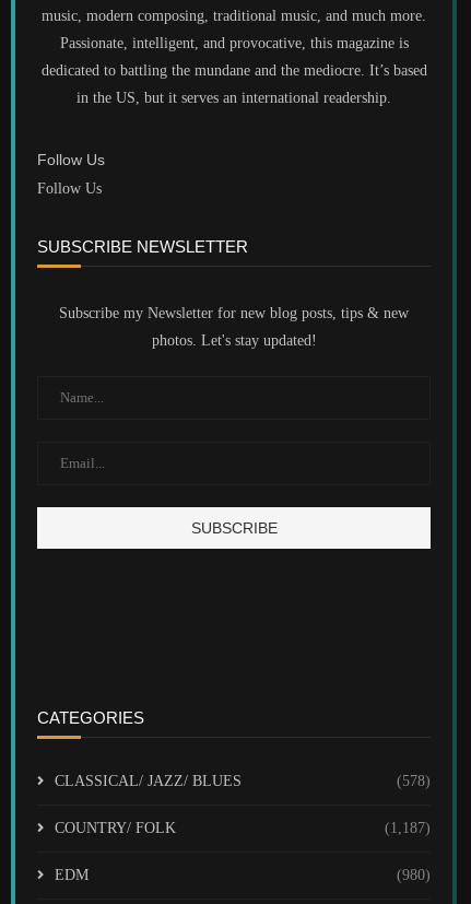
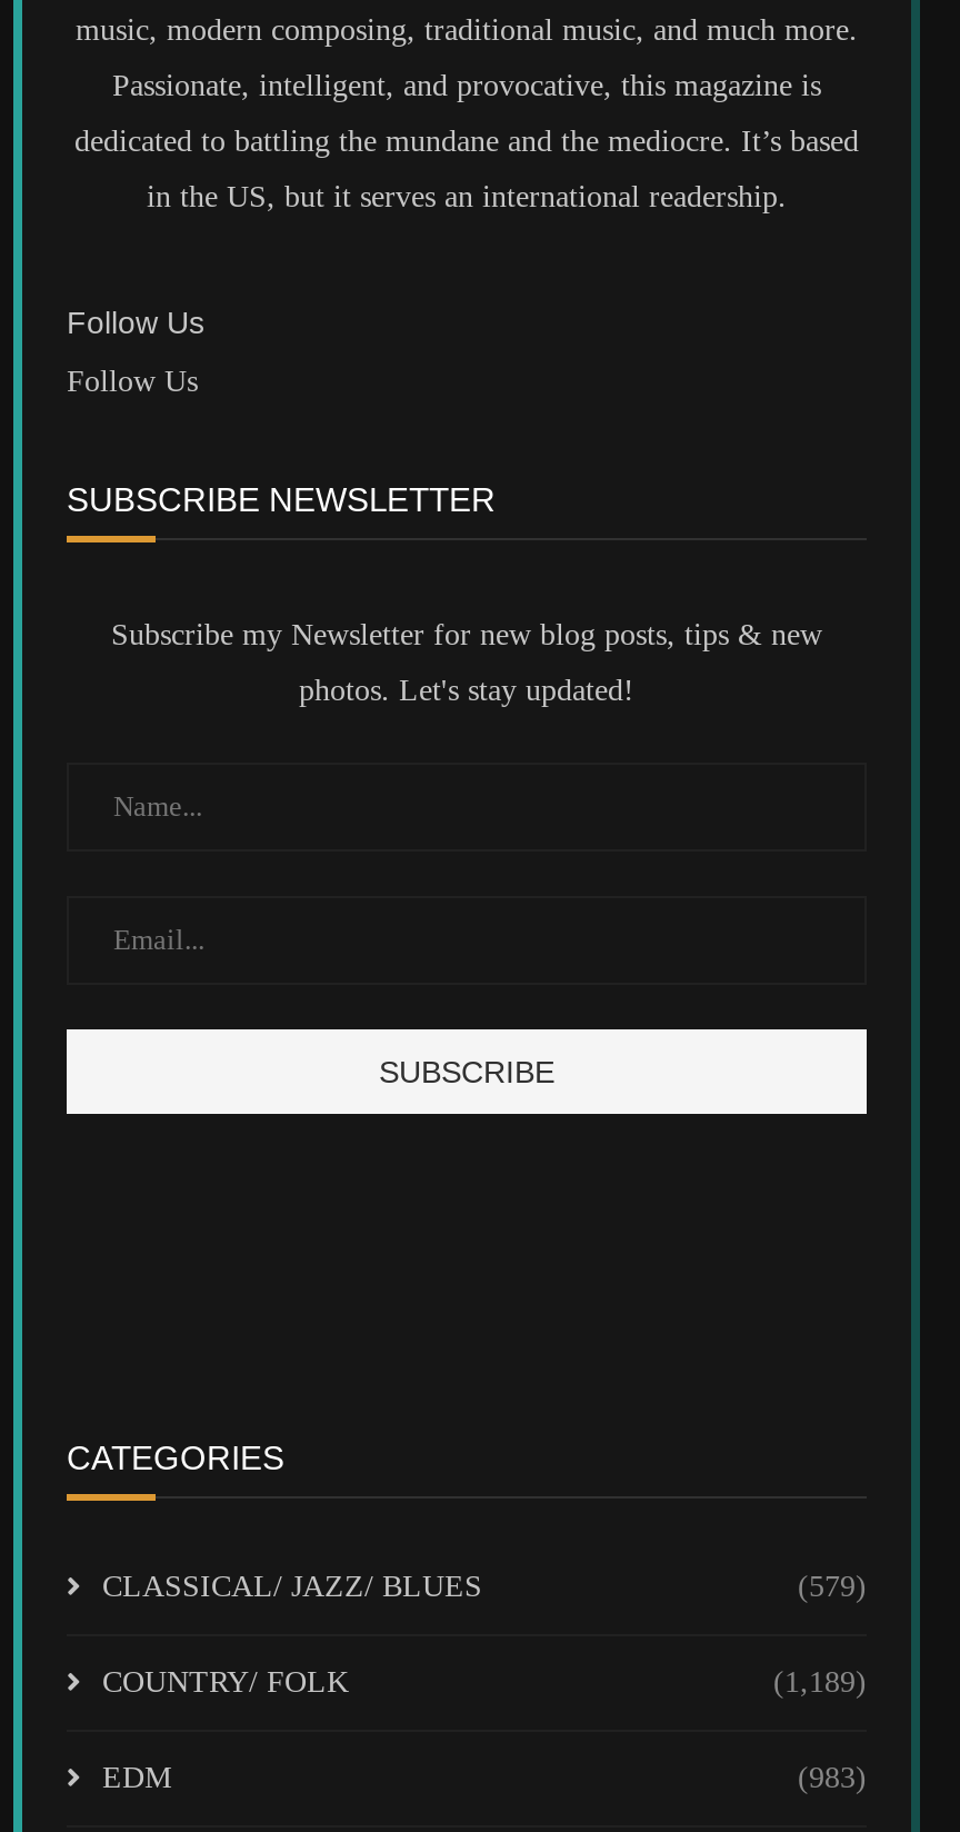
- (578)
+ (579)

- (1,187)
+ (1,189)

- (980)
+ (983)
